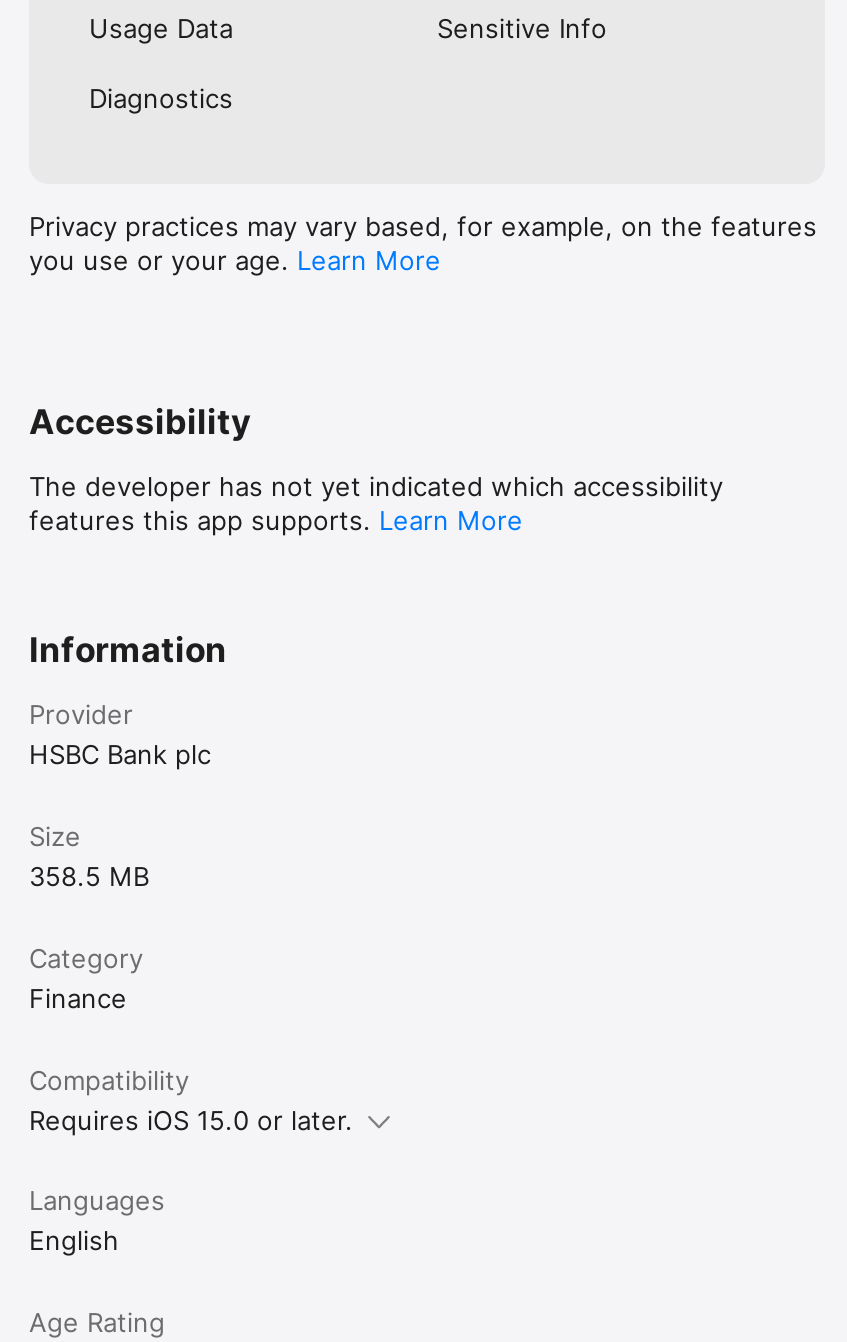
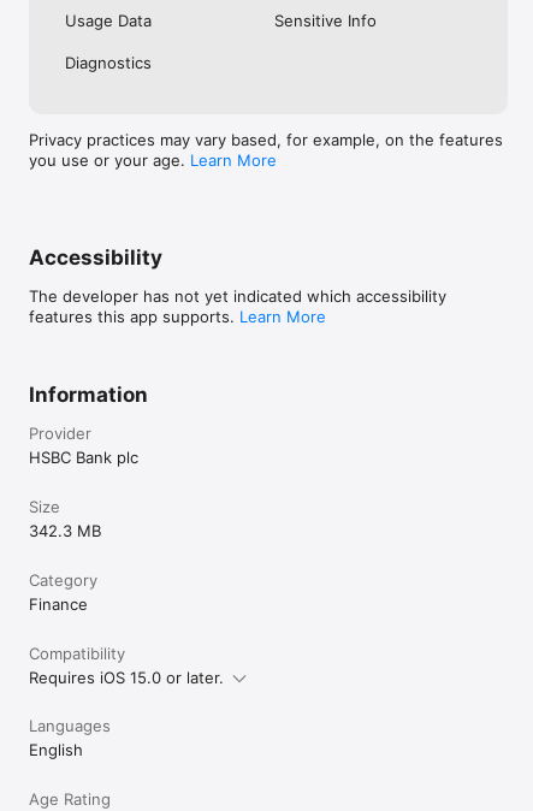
- 358.5 MB
+ 342.3 MB
